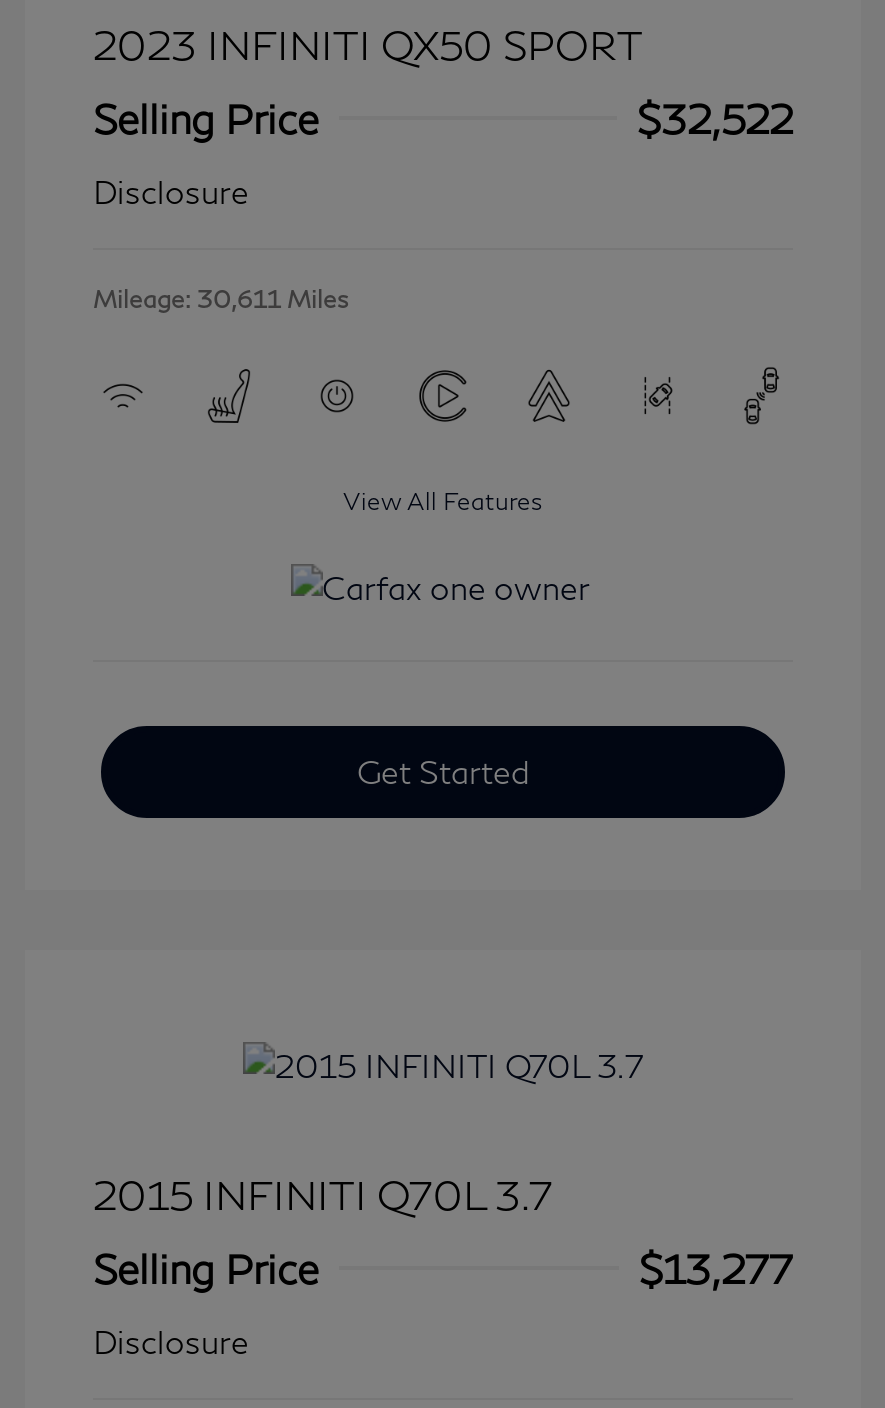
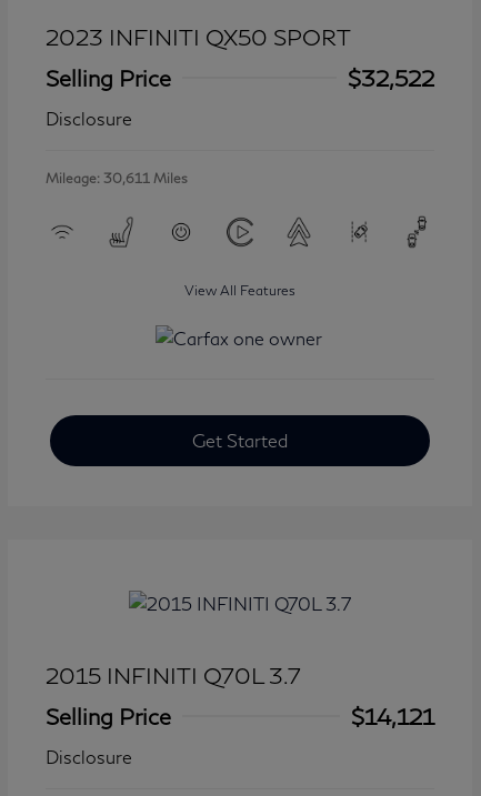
- $13,277
+ $14,121
